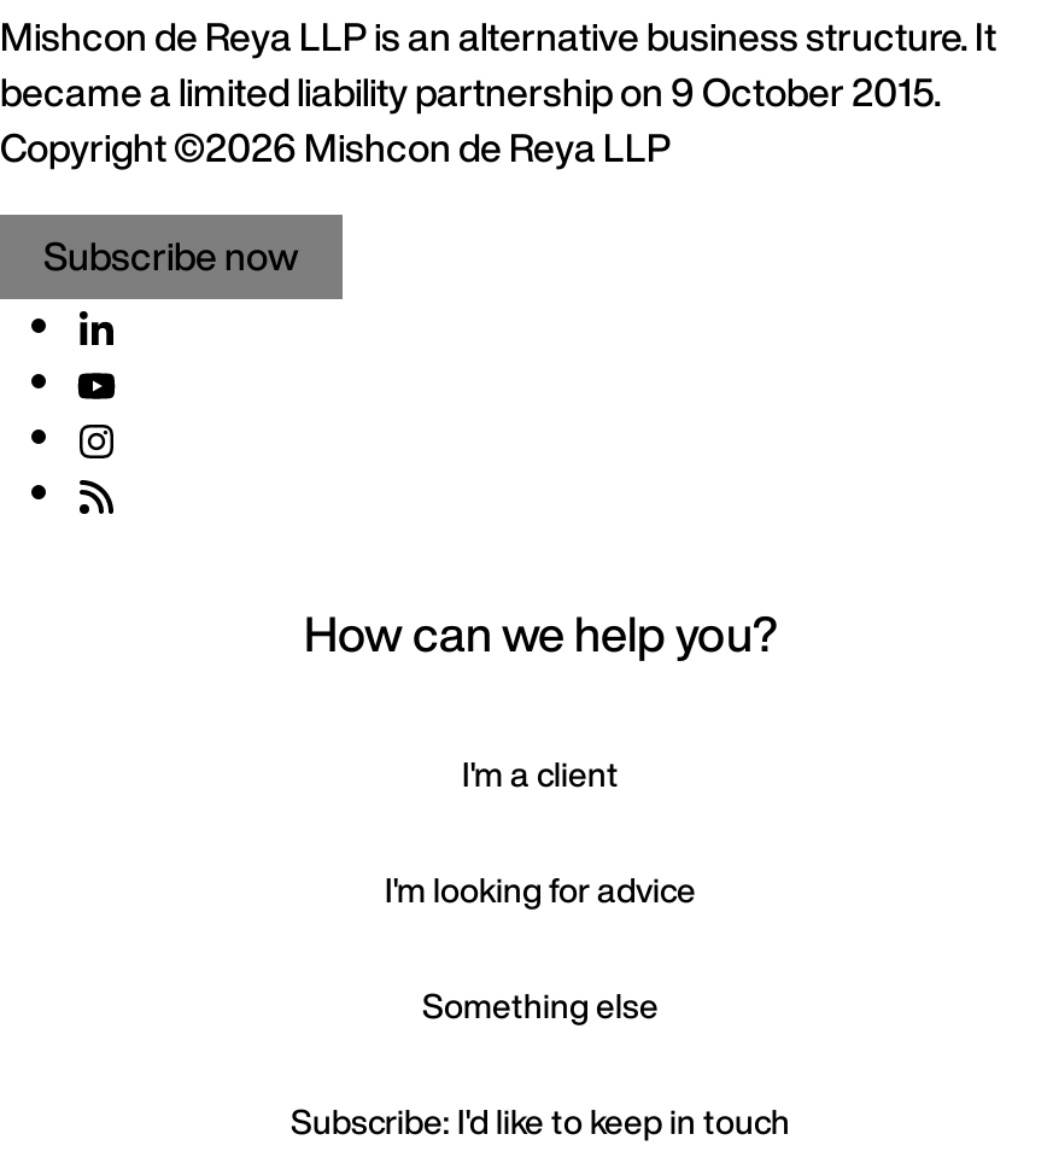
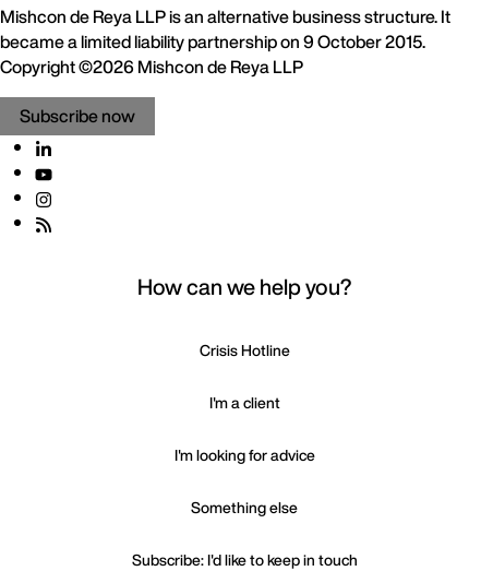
+ Crisis Hotline
